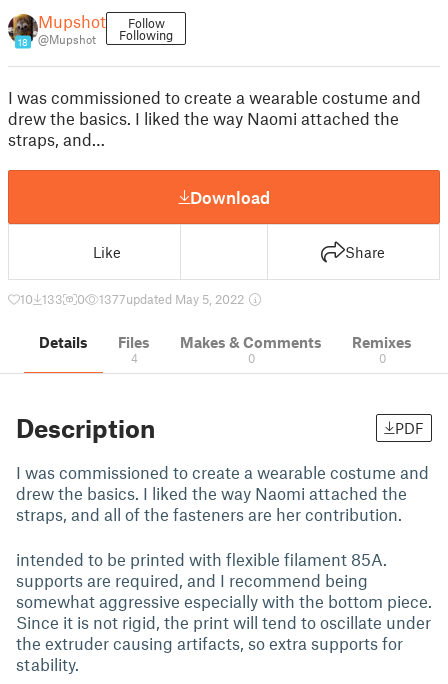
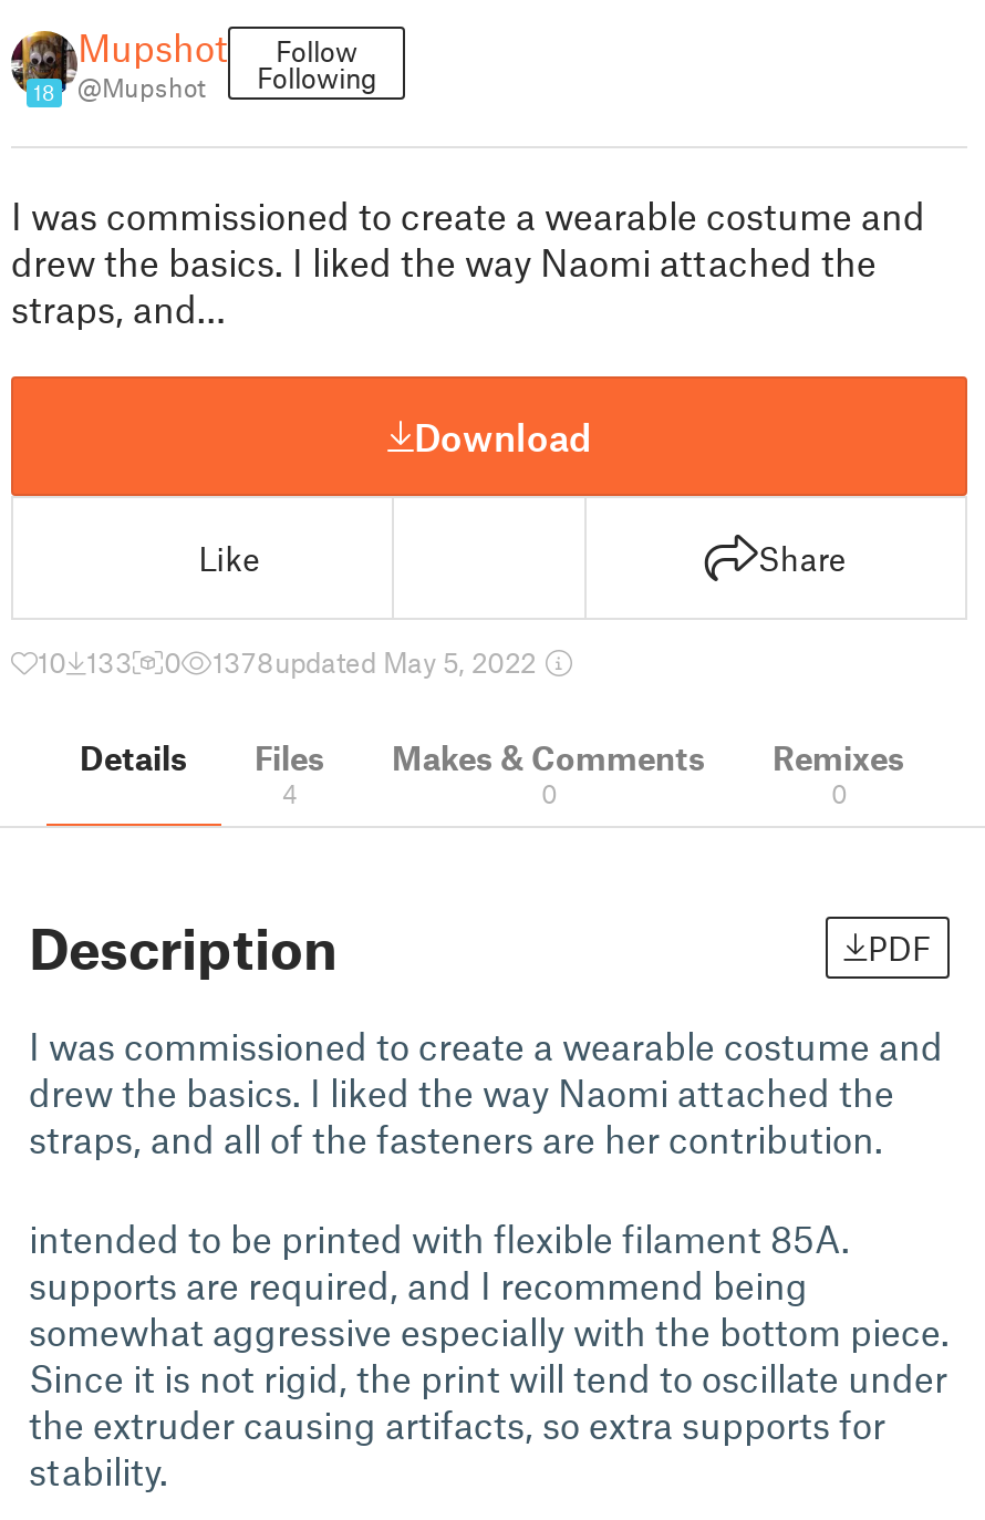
- 1377updated May 5, 2022
+ 1378updated May 5, 2022
